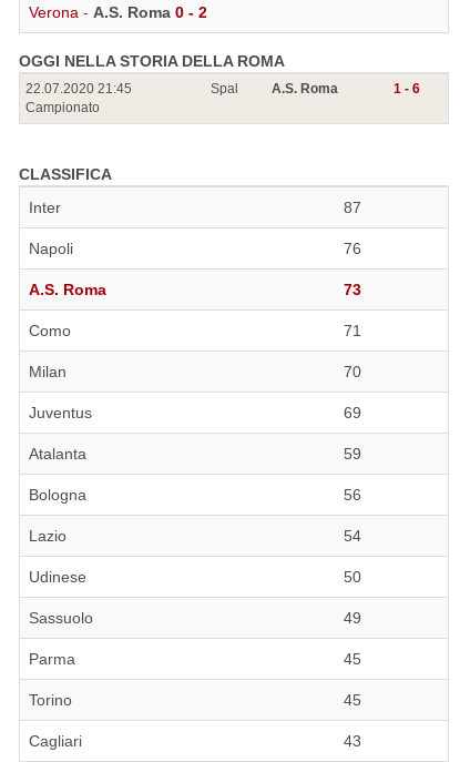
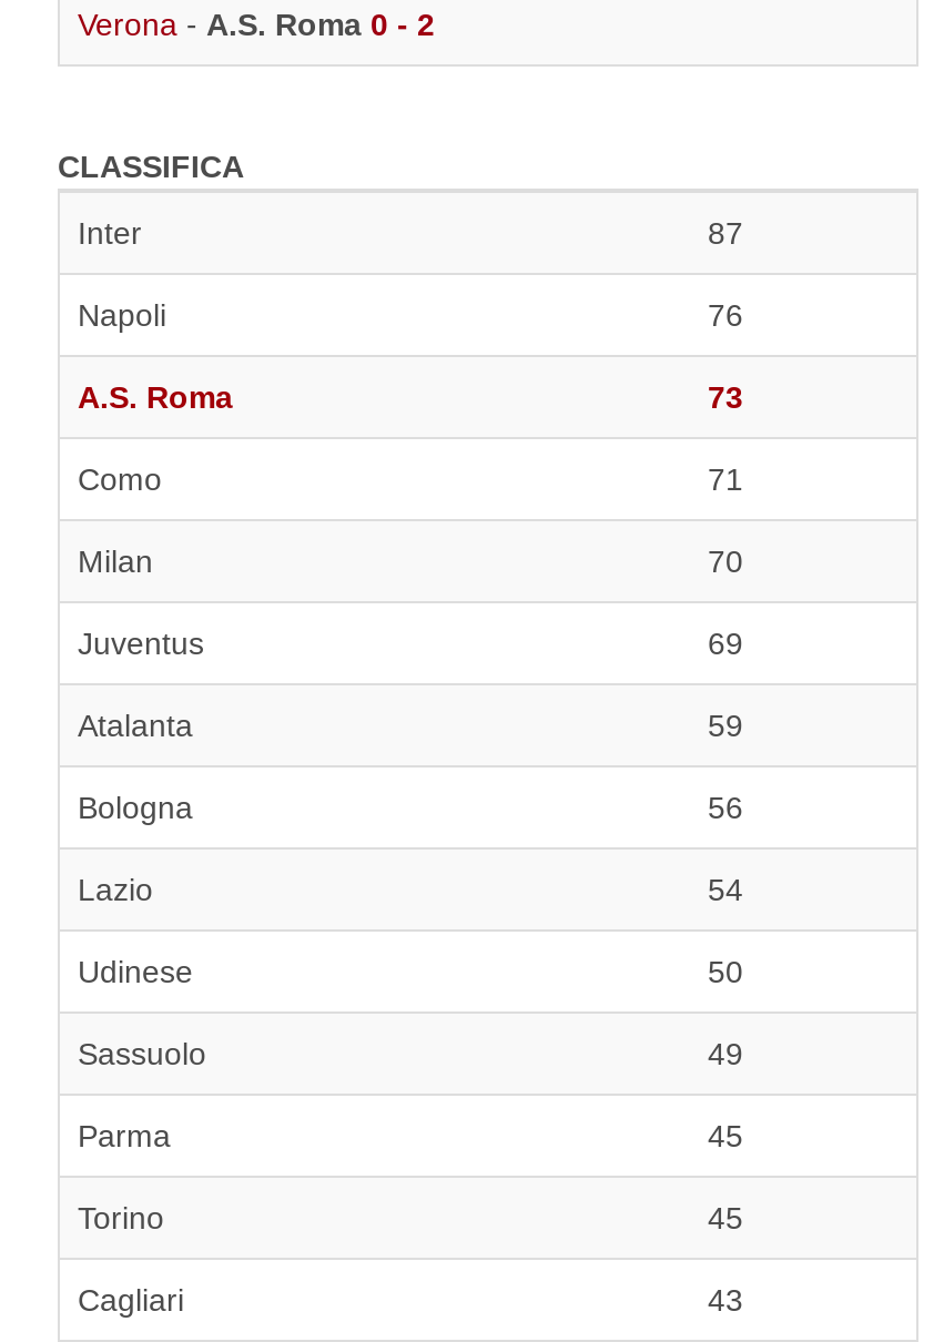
- OGGI NELLA STORIA DELLA ROMA
- 22.07.2020 21:45
- Campionato

- Spal
- A.S. Roma
- 1 - 6
